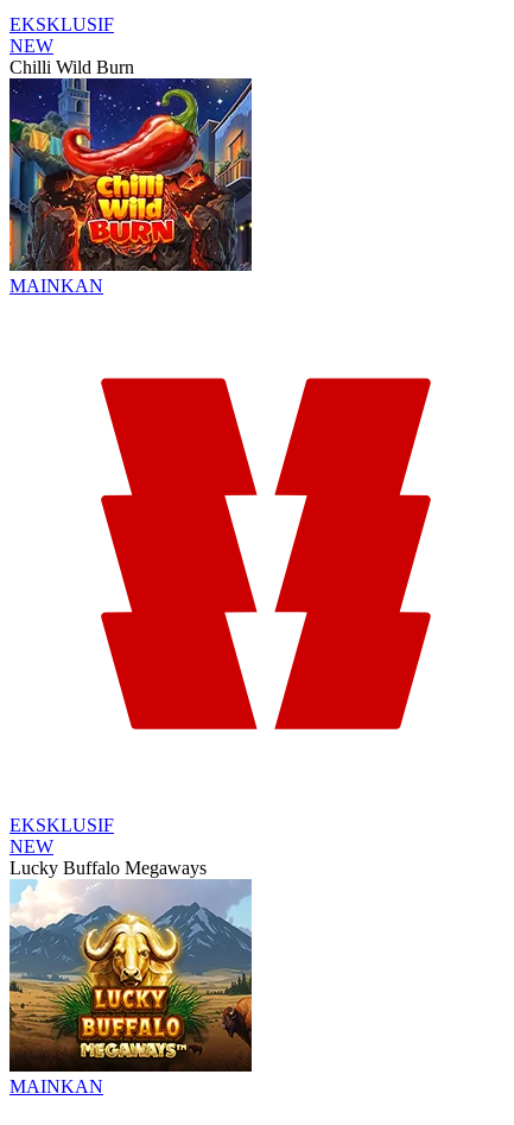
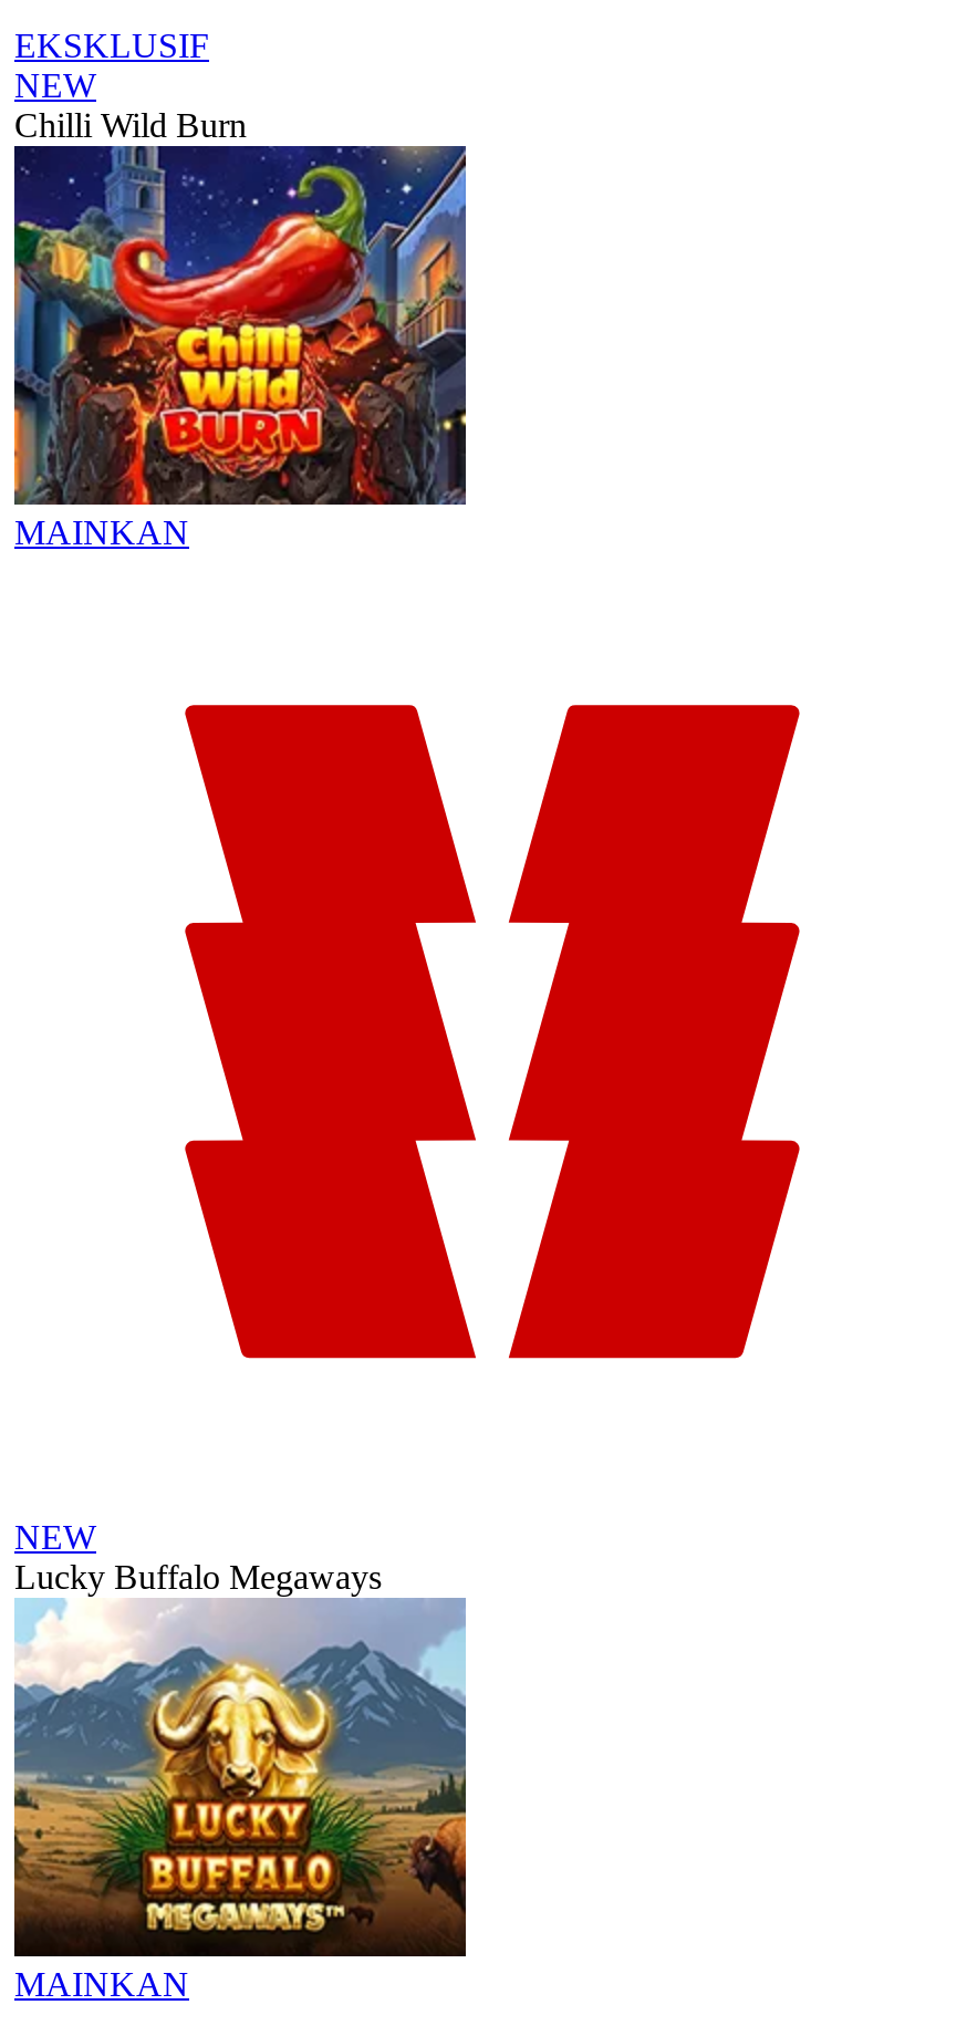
- EKSKLUSIF
